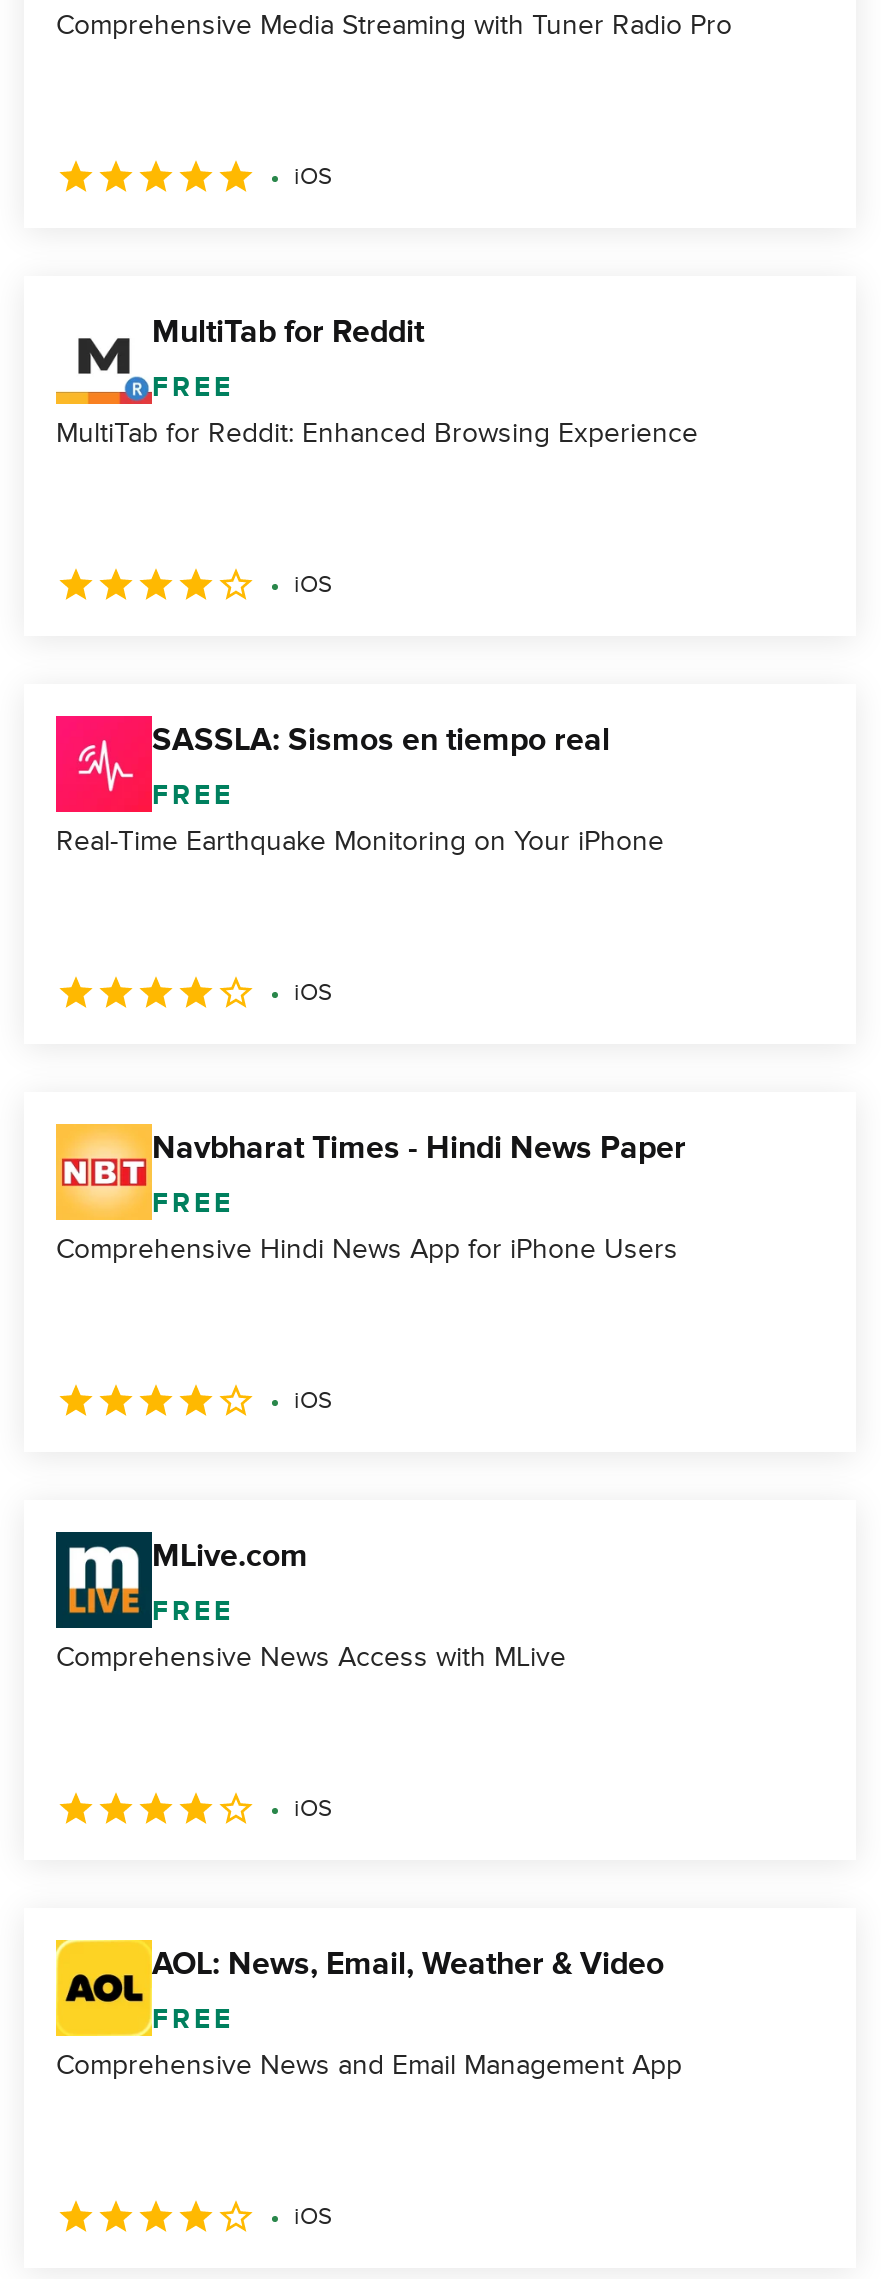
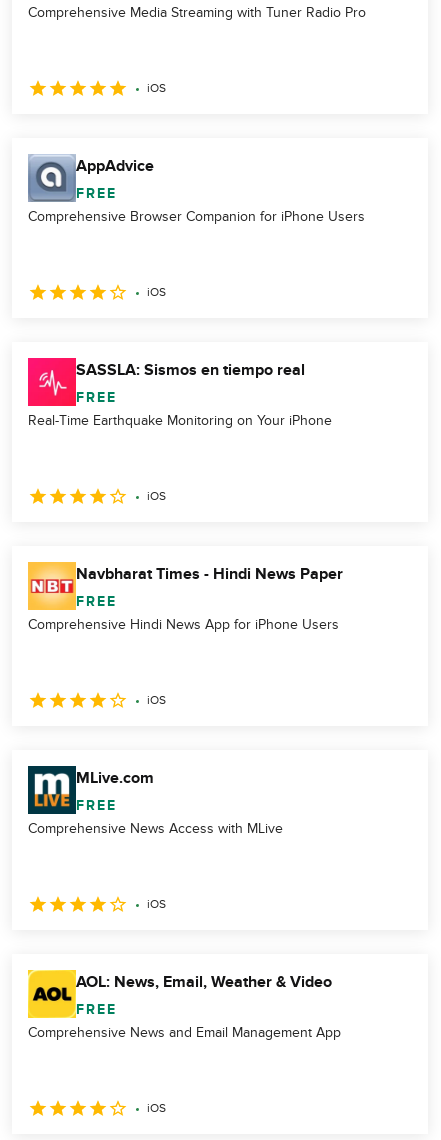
- [image]
- MultiTab for Reddit
+ [image]
+ AppAdvice

- MultiTab for Reddit: Enhanced Browsing Experience
+ Comprehensive Browser Companion for iPhone Users
